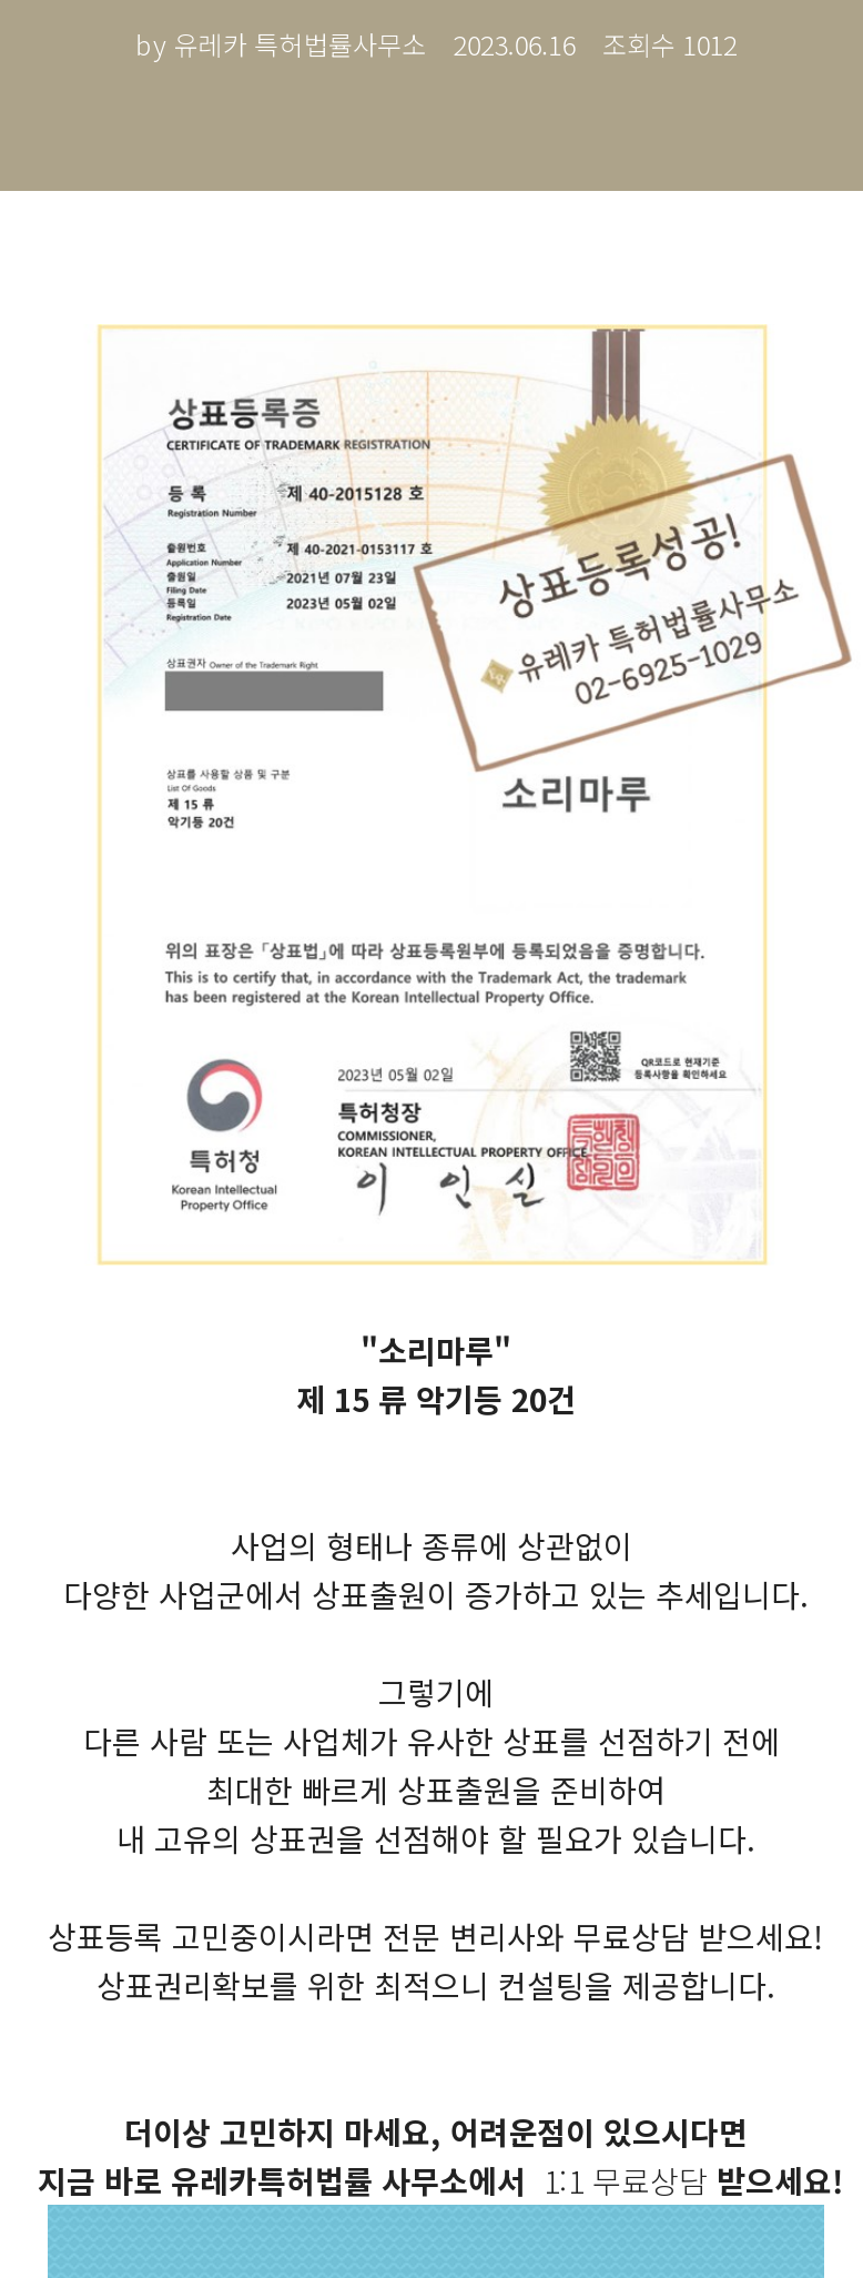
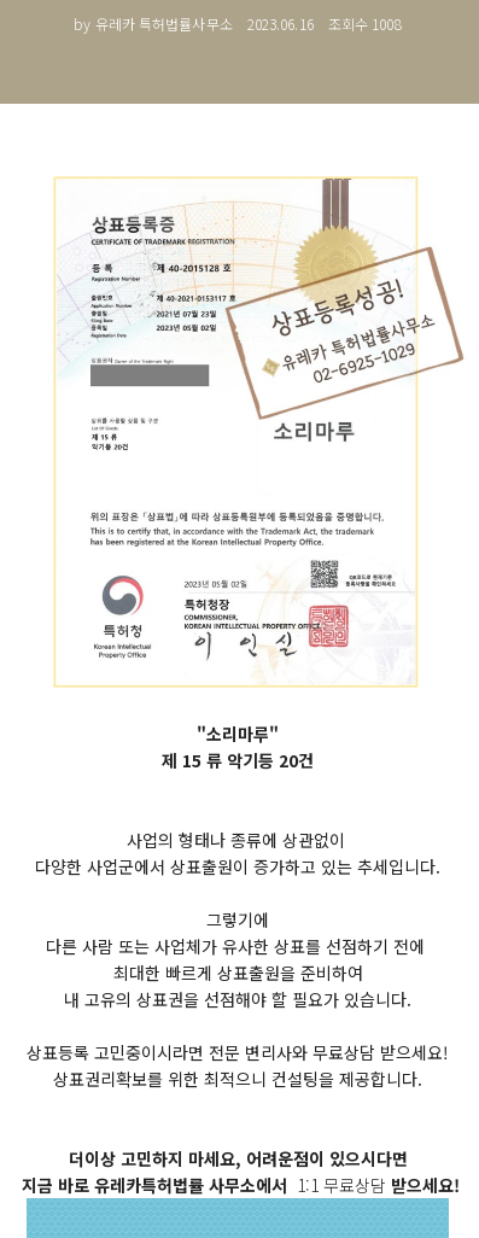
- by 유레카 특허법률사무소 2023.06.16 조회수 1012
+ by 유레카 특허법률사무소 2023.06.16 조회수 1008
